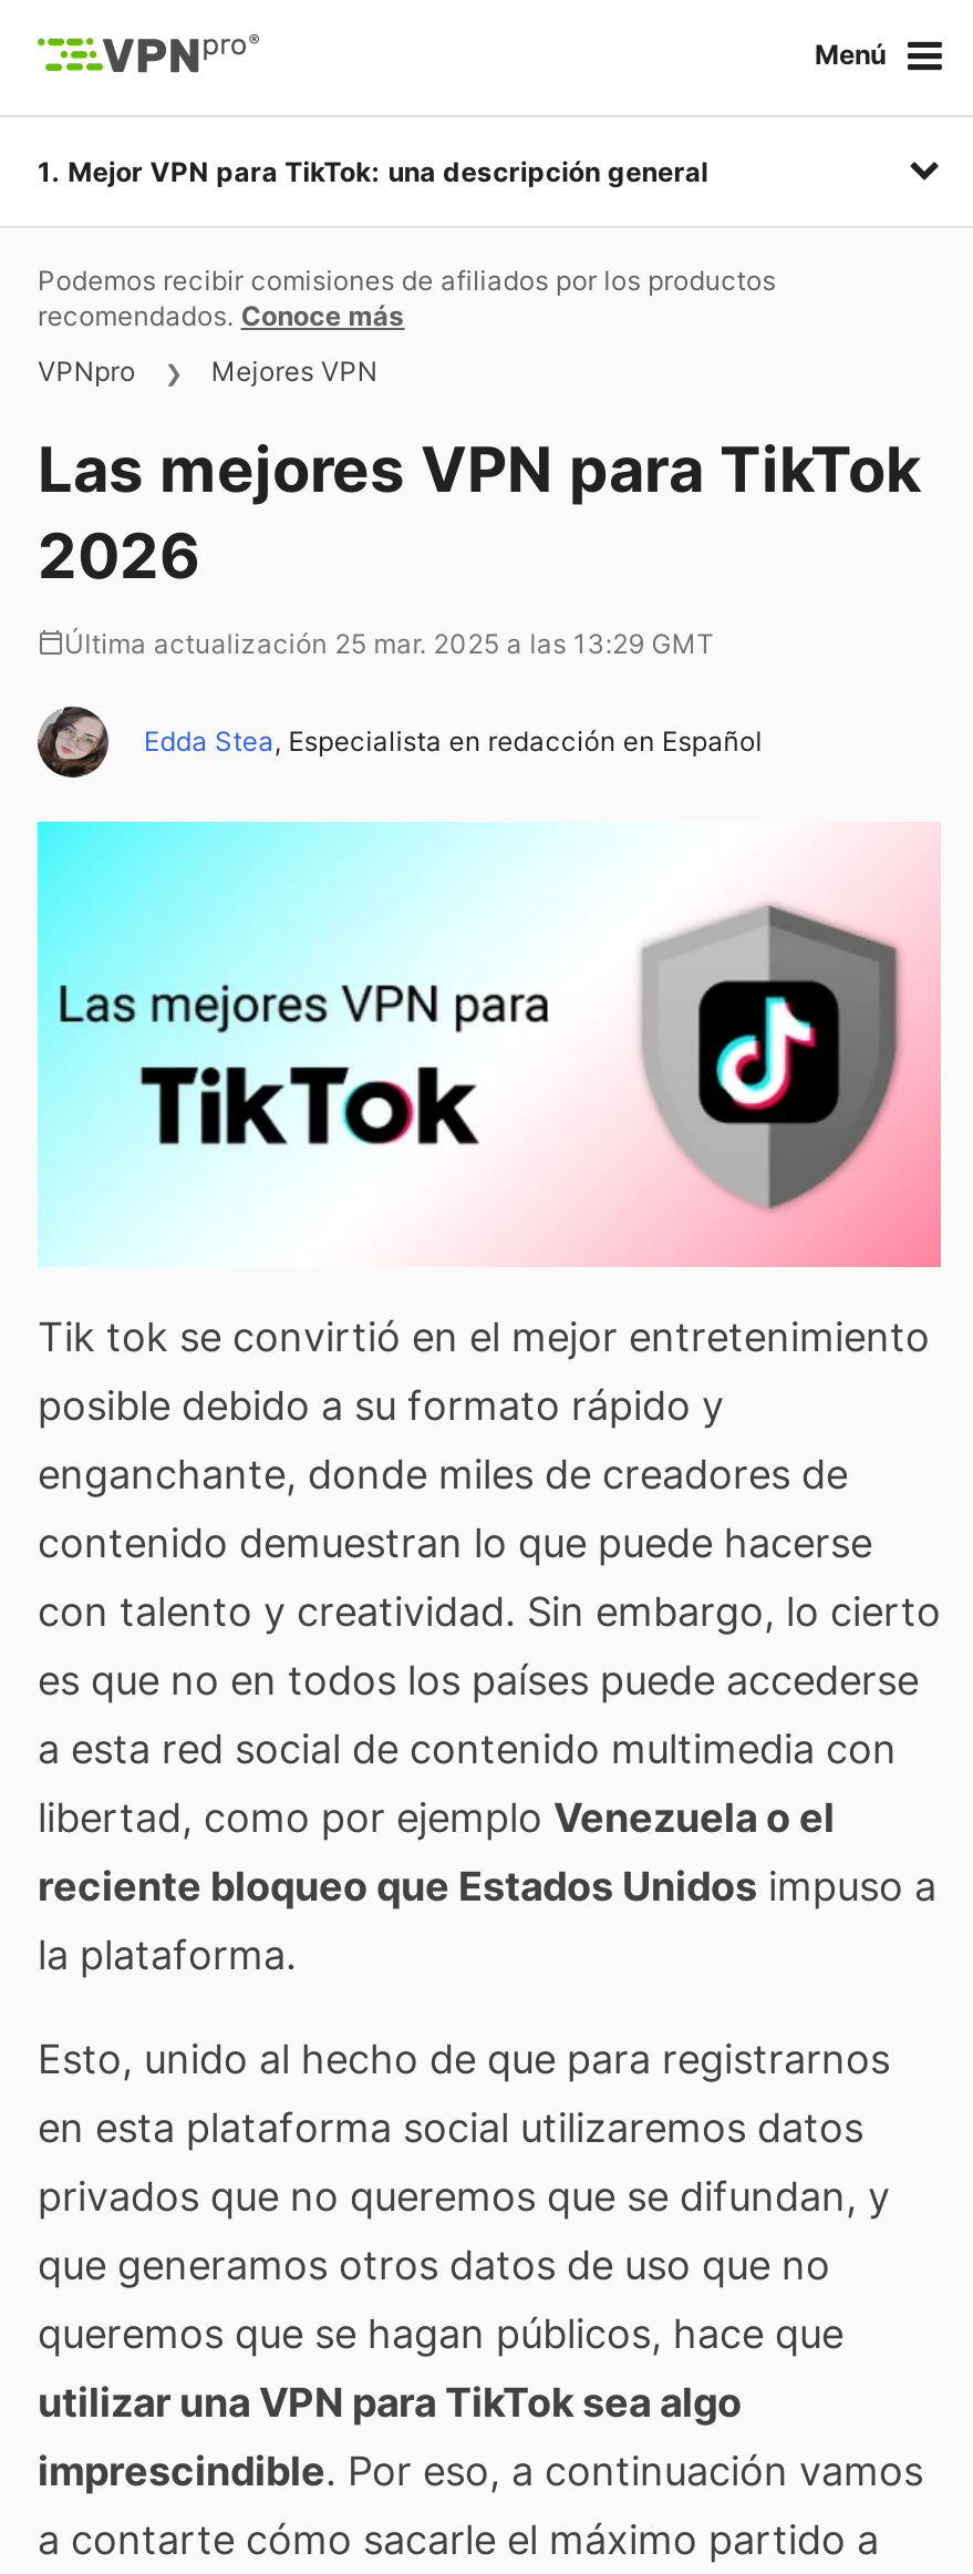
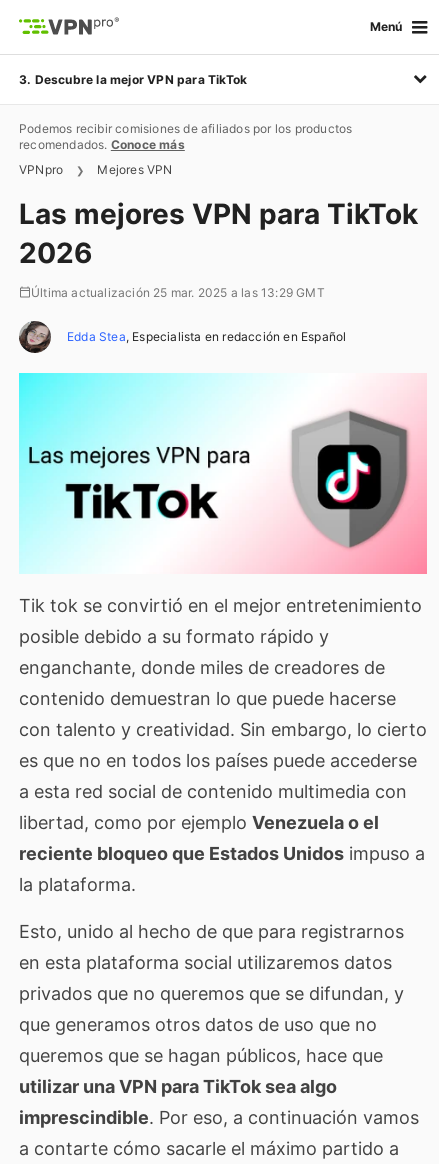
- 1. Mejor VPN para TikTok: una descripción general
+ 3. Descubre la mejor VPN para TikTok
